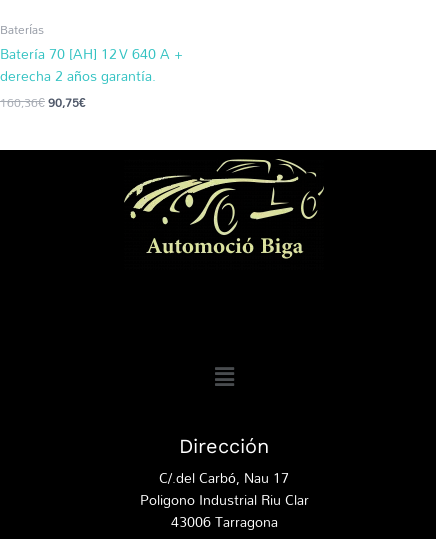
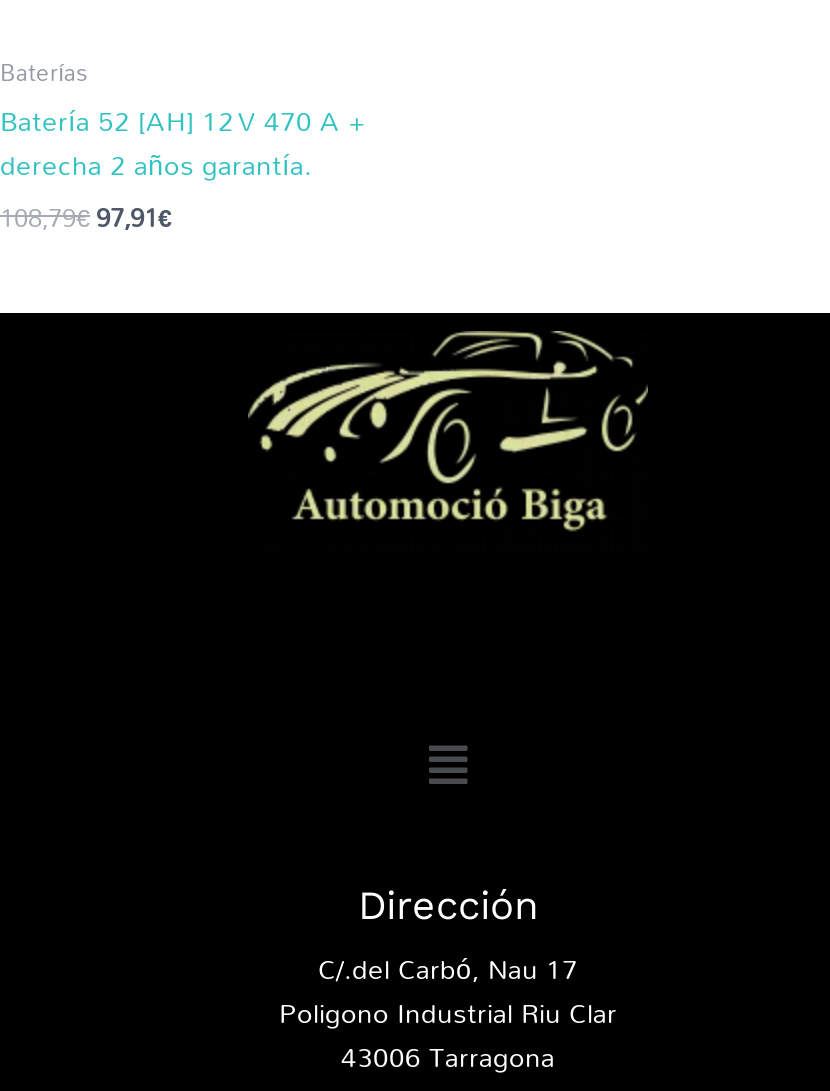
- Batería 70 [AH] 12 V 640 A +
+ Batería 52 [AH] 12 V 470 A +

- 160,36€
+ 108,79€

- 90,75€
+ 97,91€
